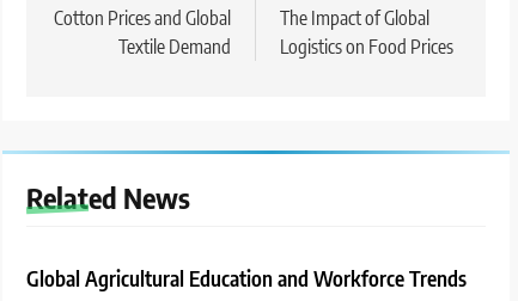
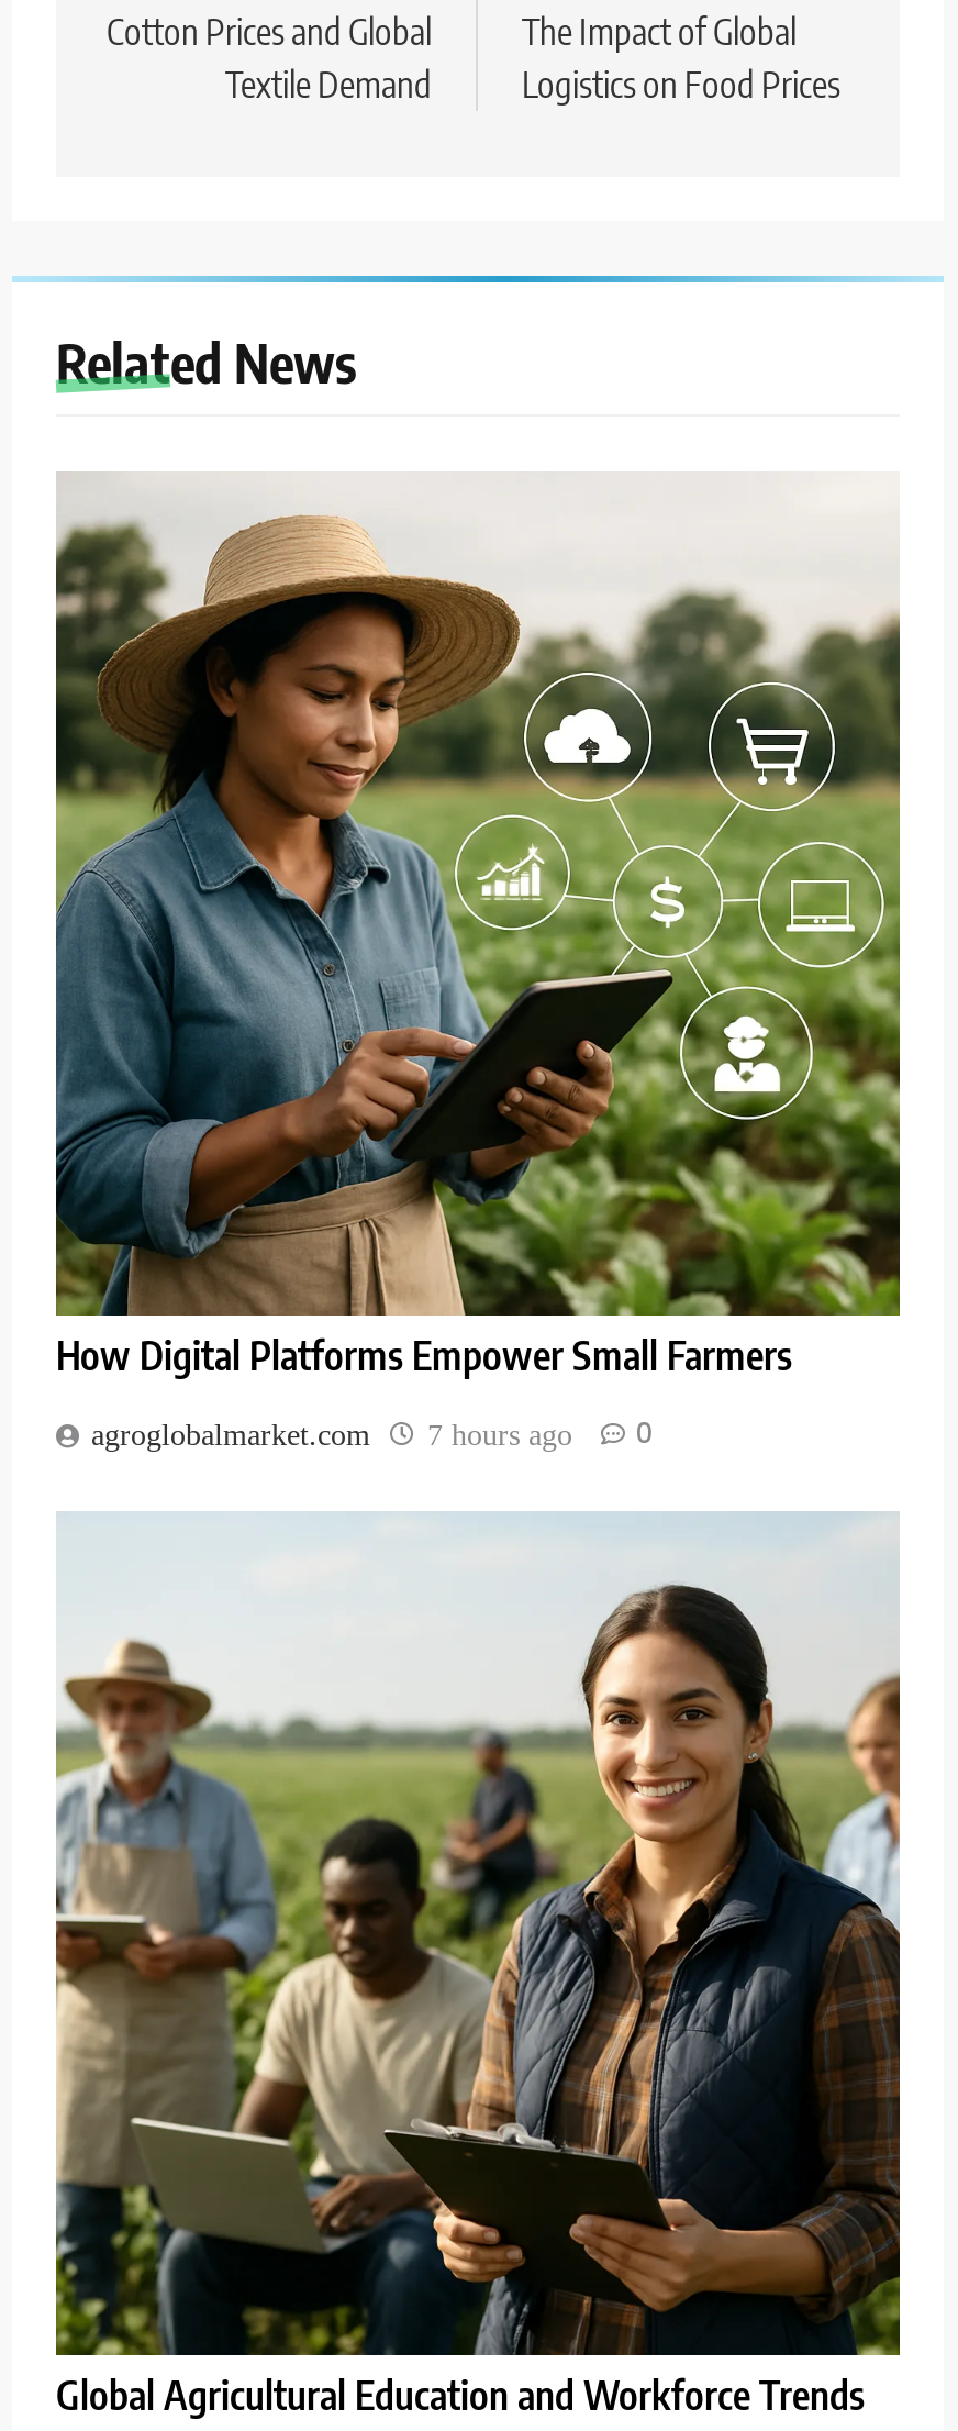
+ [image]
+ How Digital Platforms Empower Small Farmers
+ agroglobalmarket.com
+ 7 hours ago
+ 0

+ [image]
